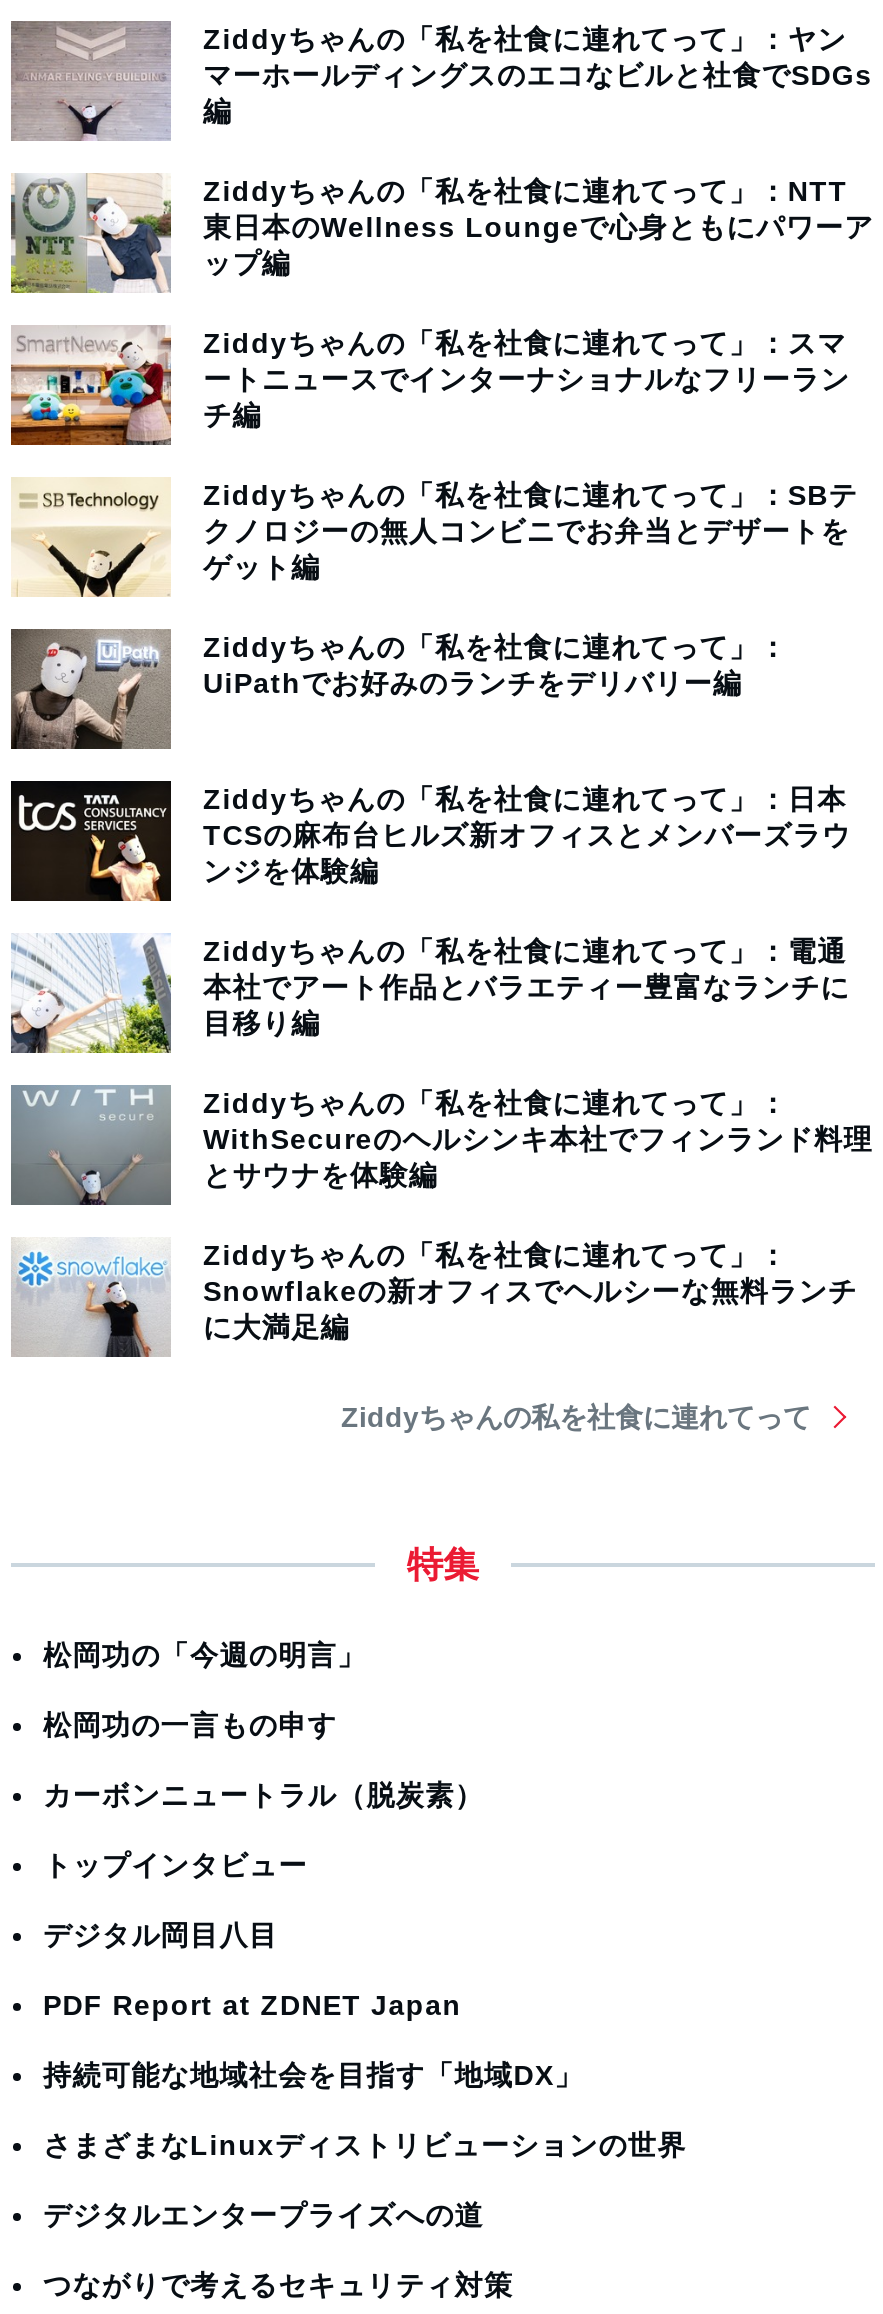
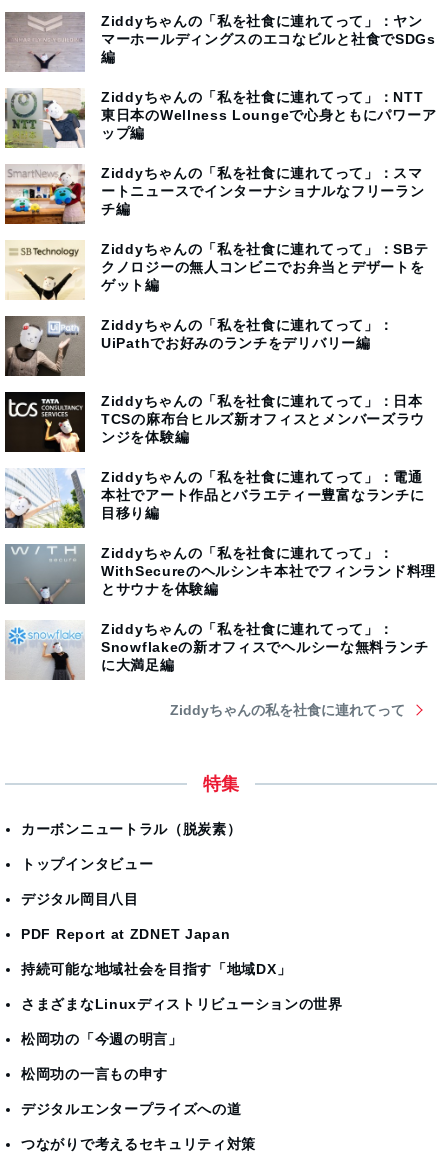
moved down: 松岡功の「今週の明言」 | 松岡功の一言もの申す

moved up: カーボンニュートラル（脱炭素） | トップインタビュー | デジタル岡目八目 | PDF Report at ZDNET Japan | 持続可能な地域社会を目指す「地域DX」 | さまざまなLinuxディストリビューションの世界
